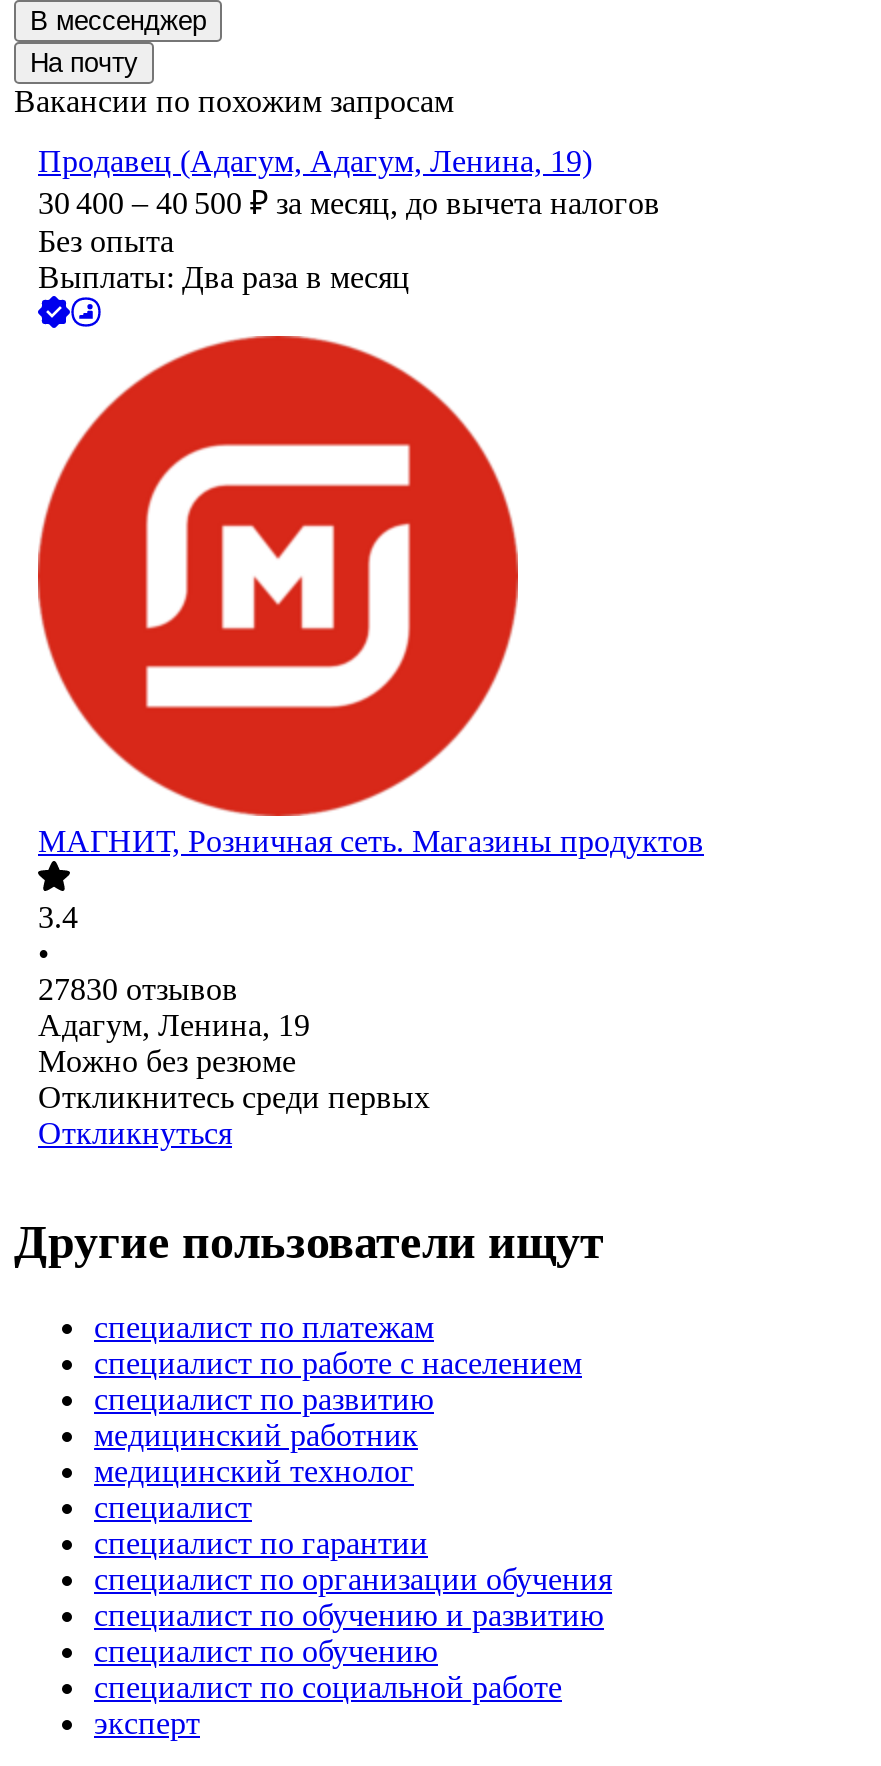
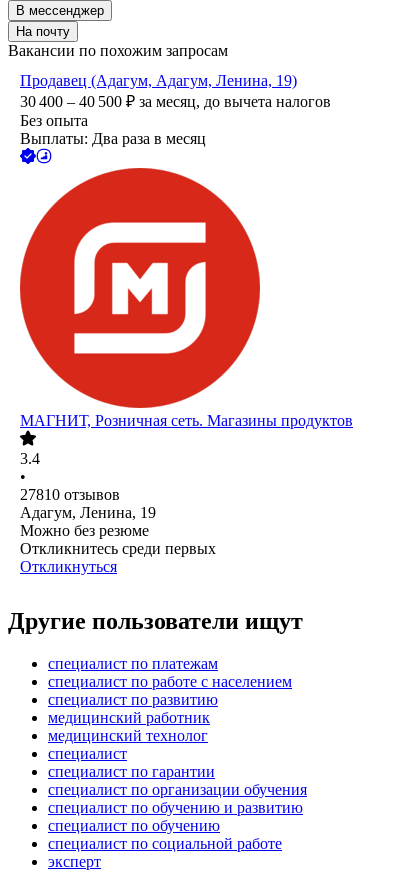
- 27830 отзывов
+ 27810 отзывов
